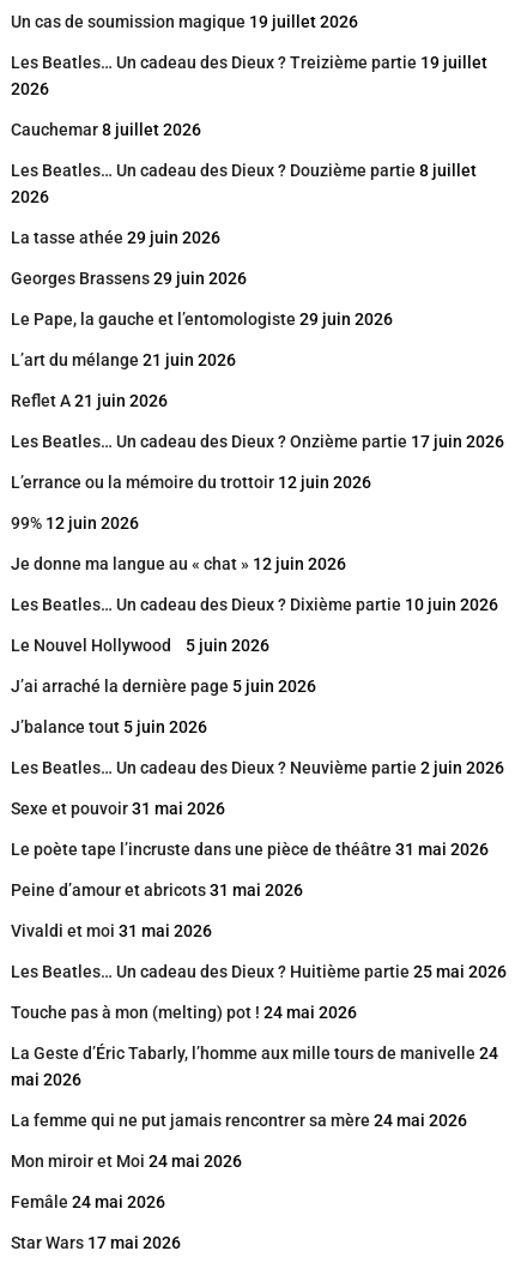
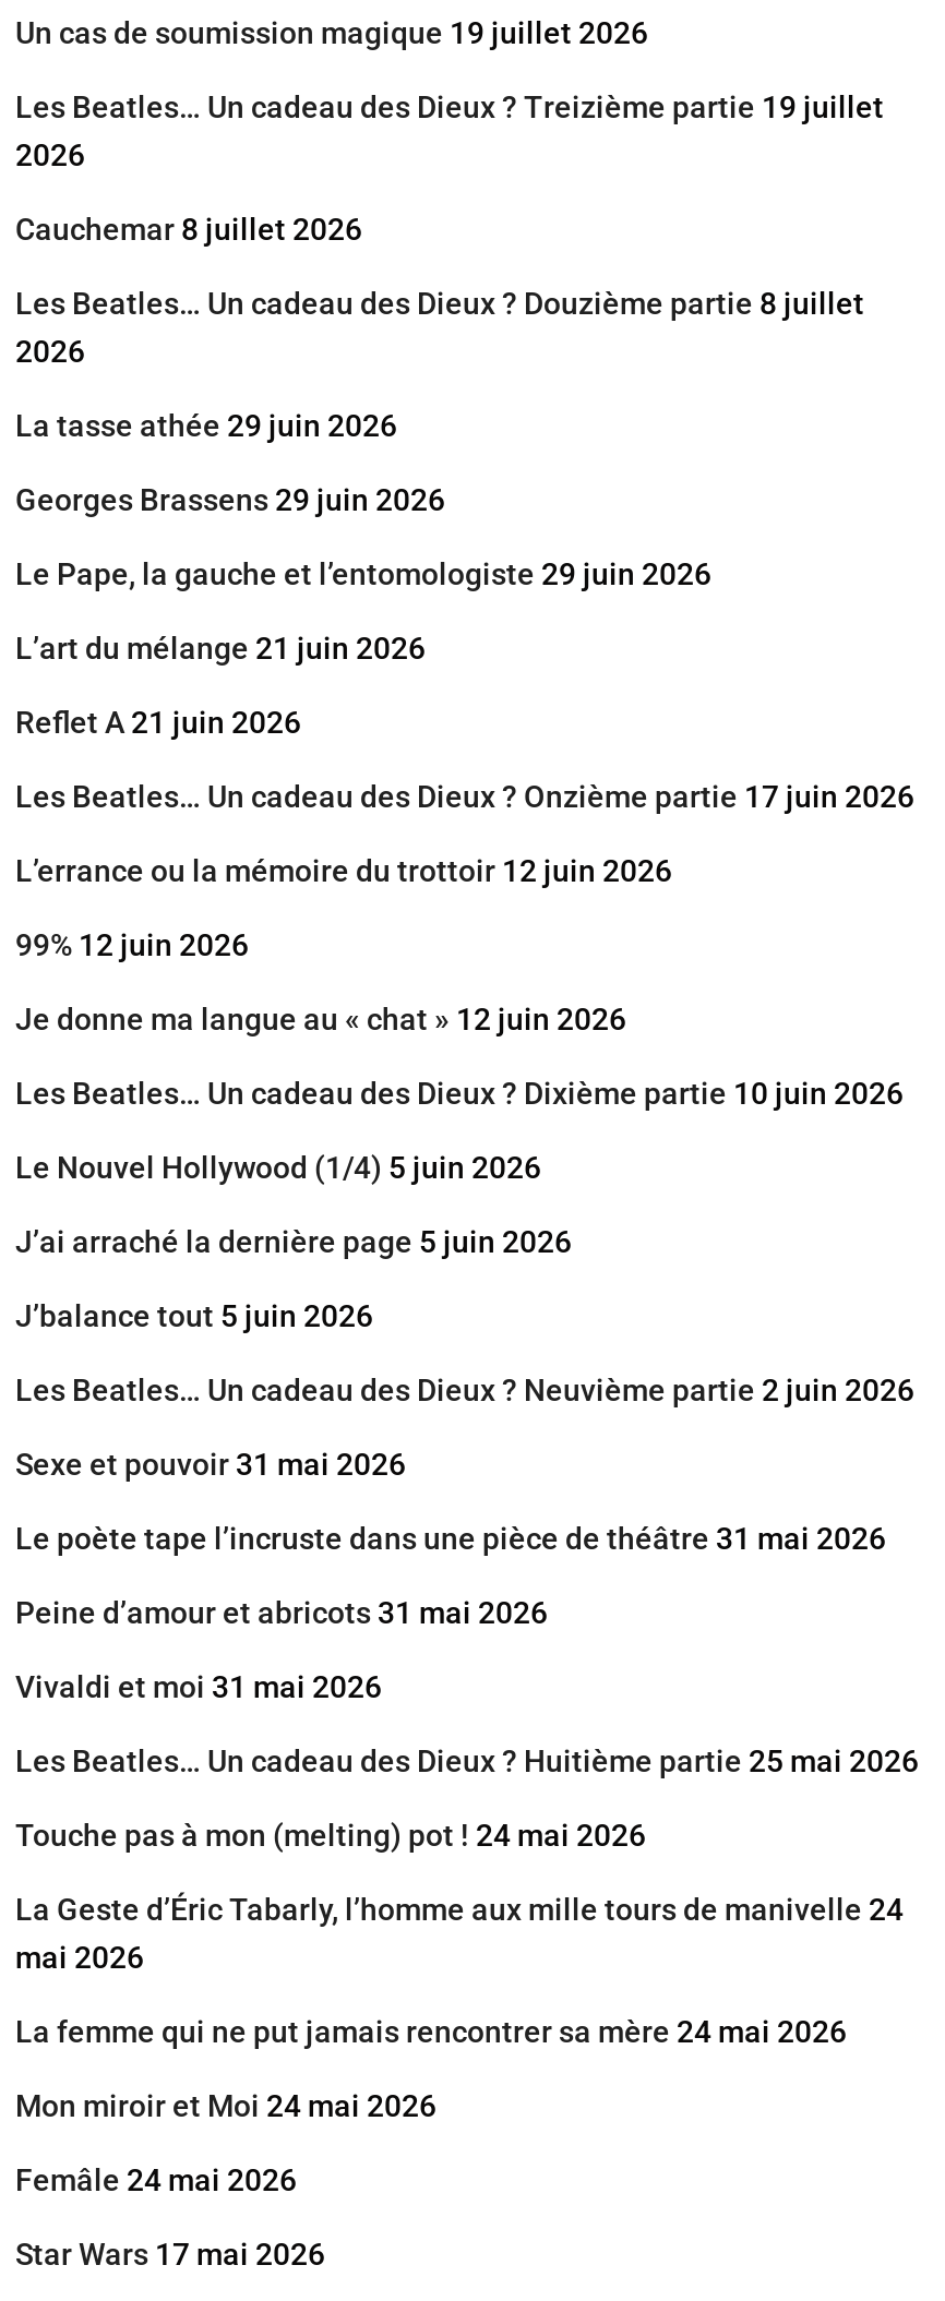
- Le Nouvel Hollywood 5 juin 2026
+ Le Nouvel Hollywood (1/4) 5 juin 2026
